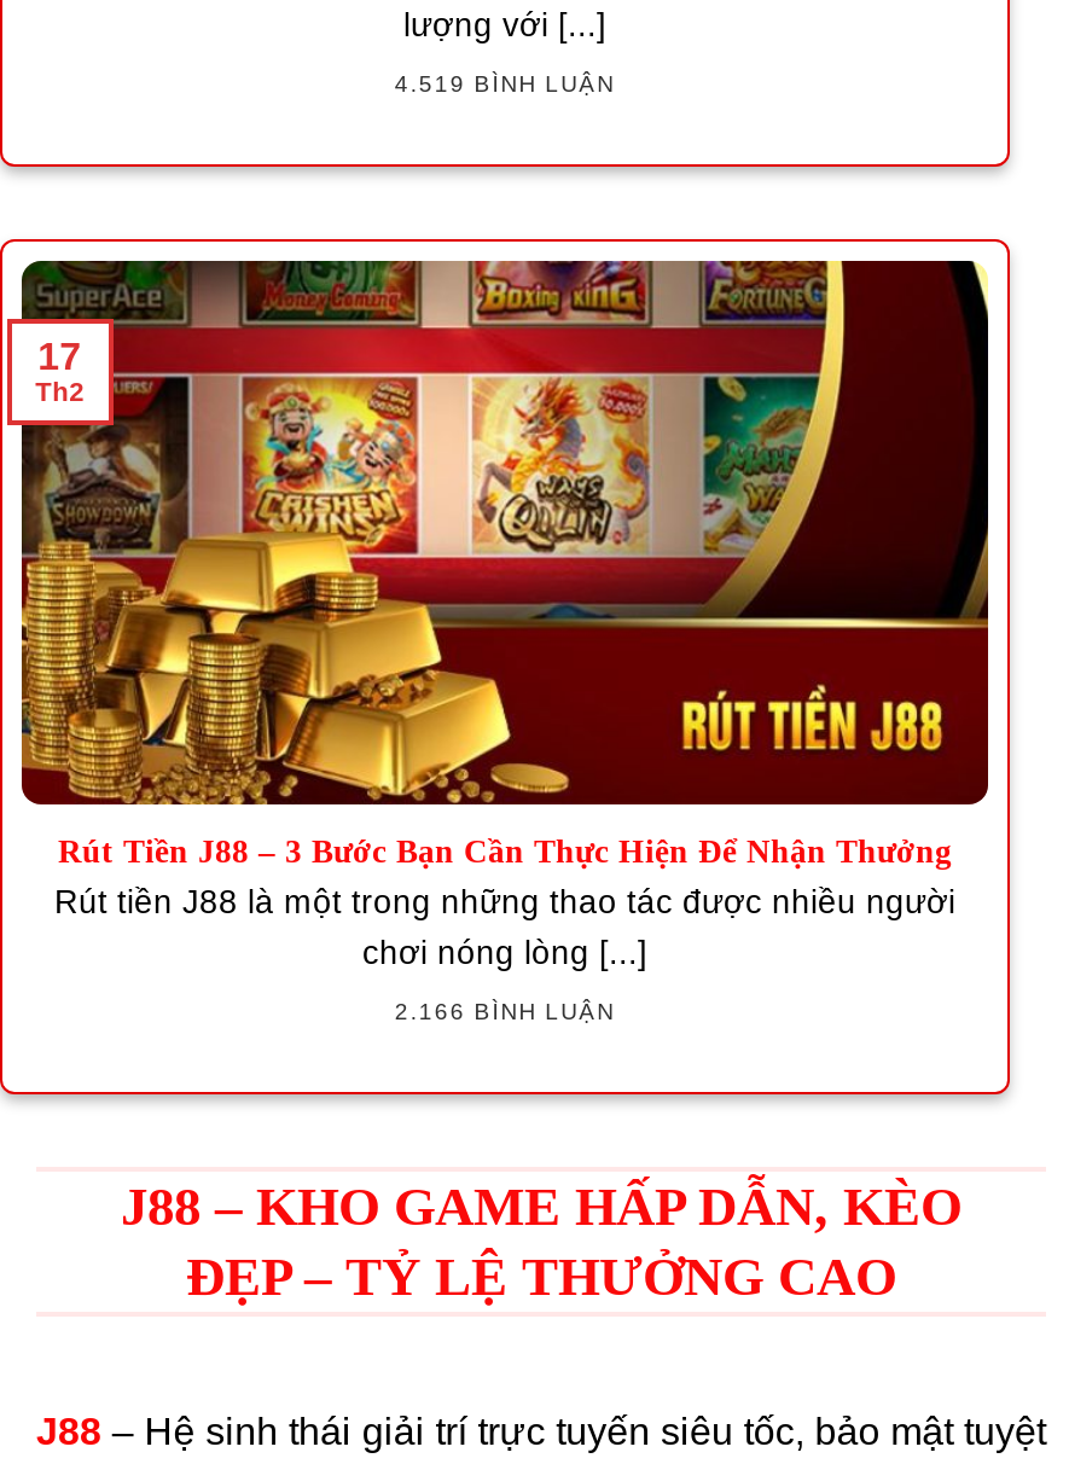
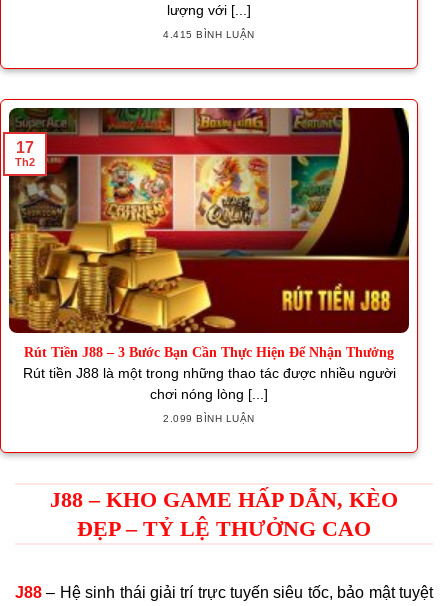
- 4.519 BÌNH LUẬN
+ 4.415 BÌNH LUẬN

- 2.166 BÌNH LUẬN
+ 2.099 BÌNH LUẬN
